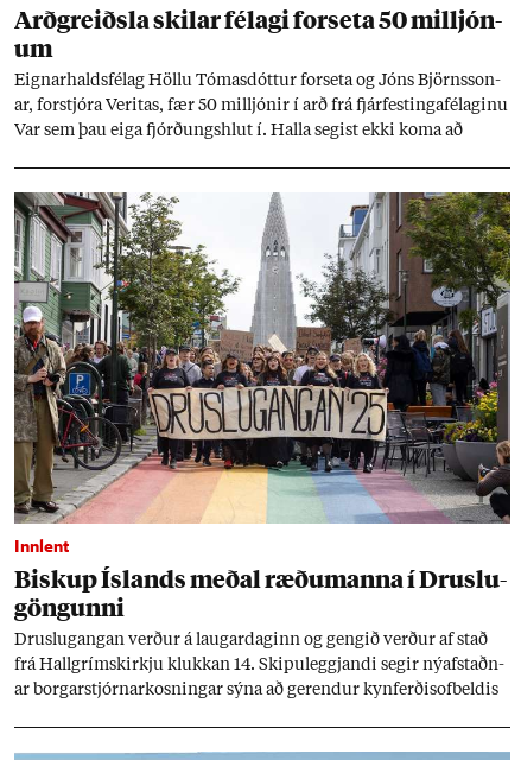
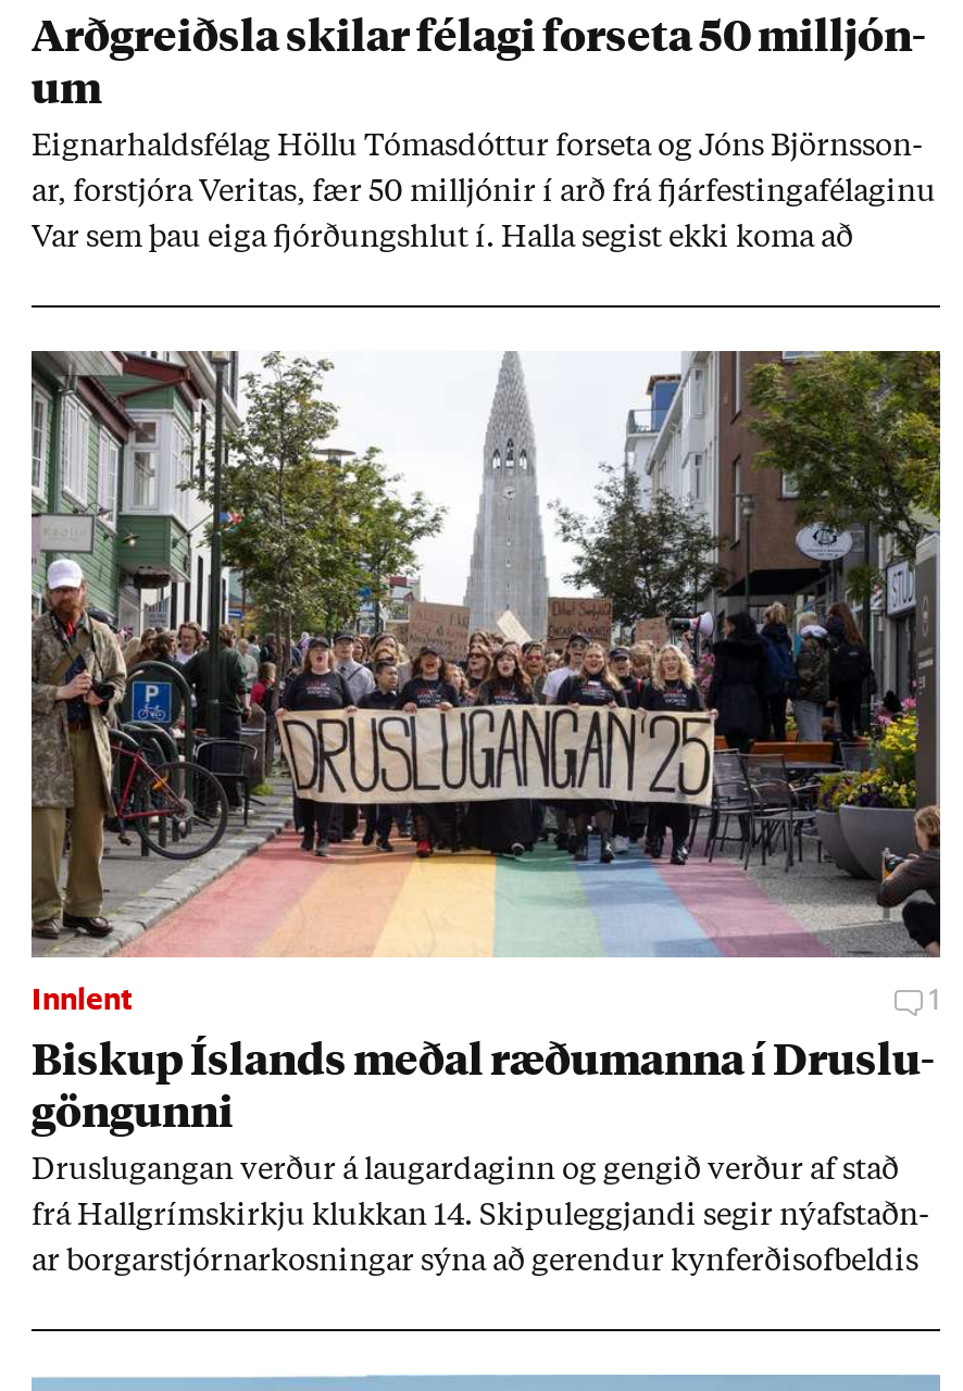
+ 1
